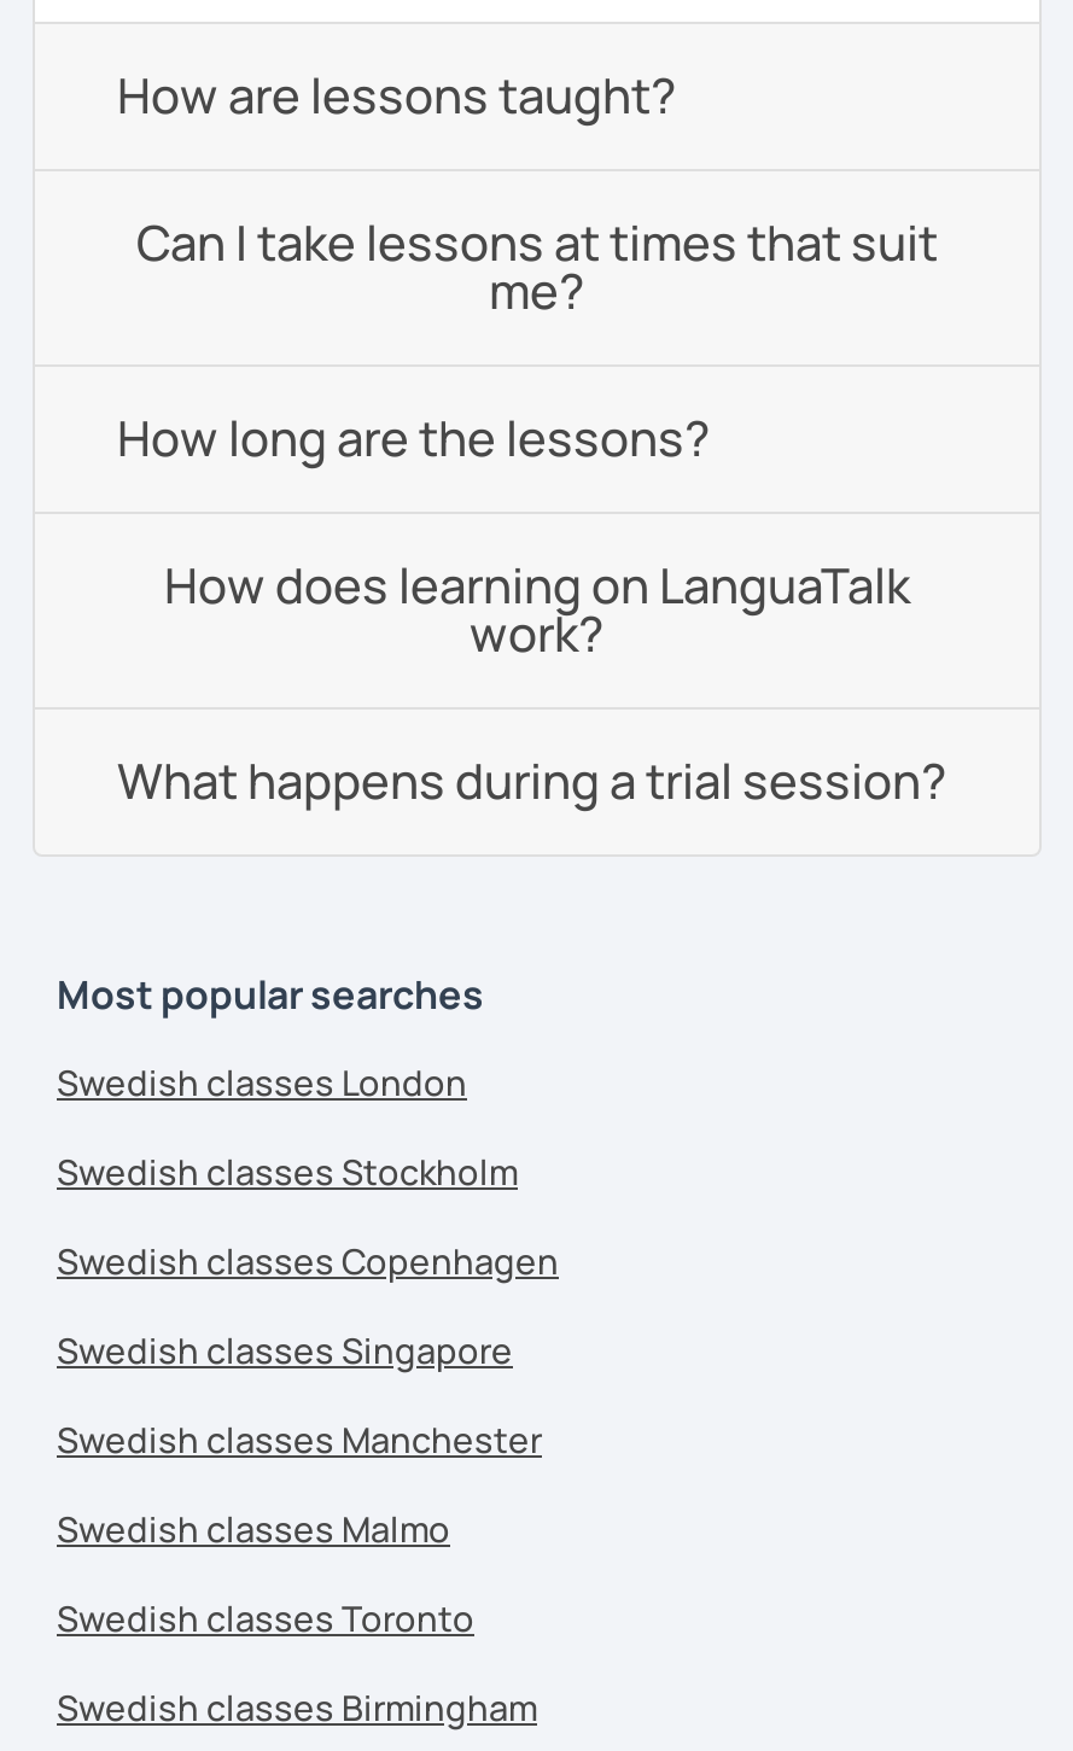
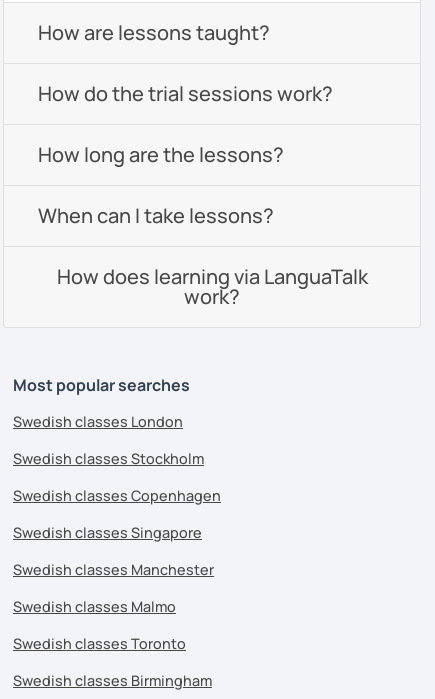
- Can I take lessons at times that suit
- me?
+ How do the trial sessions work?

- How does learning on LanguaTalk
+ When can I take lessons?
+ How does learning via LanguaTalk

moved down: work?

- What happens during a trial session?
